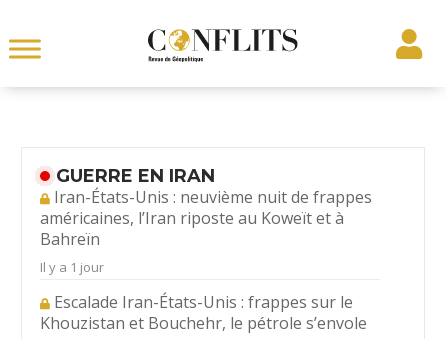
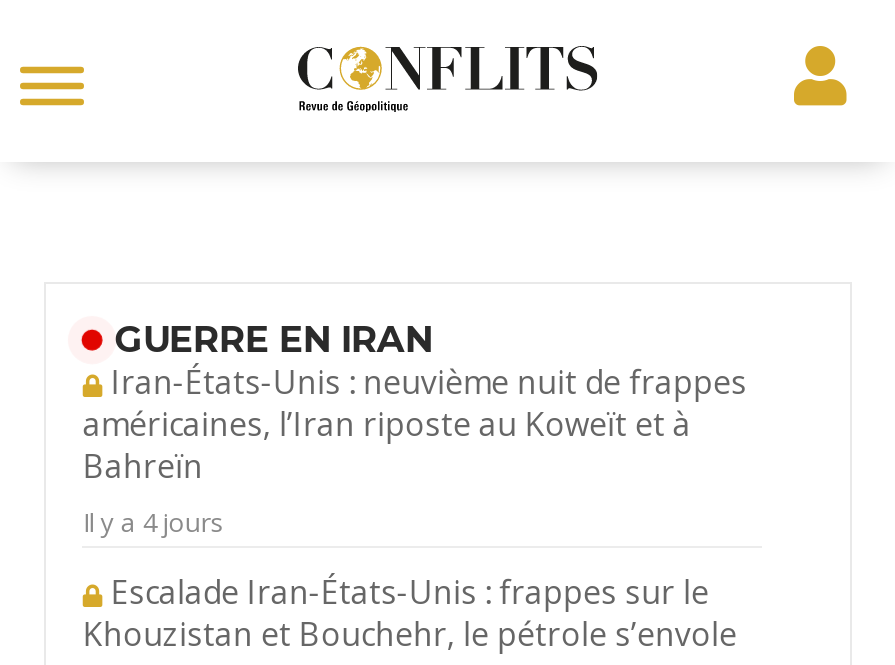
- Il y a 1 jour
+ Il y a 4 jours
